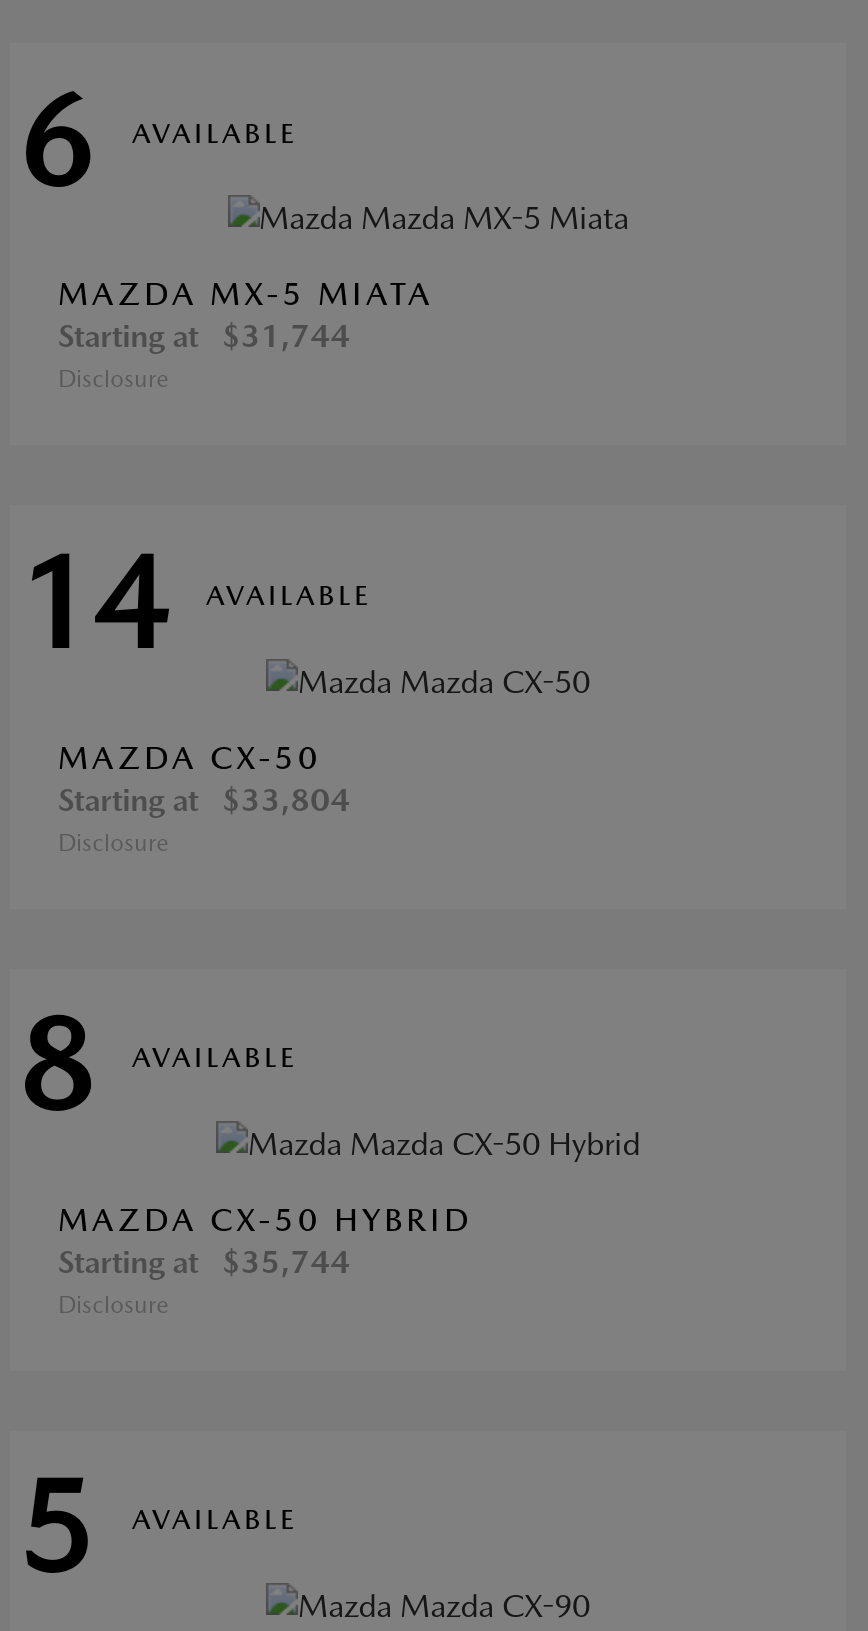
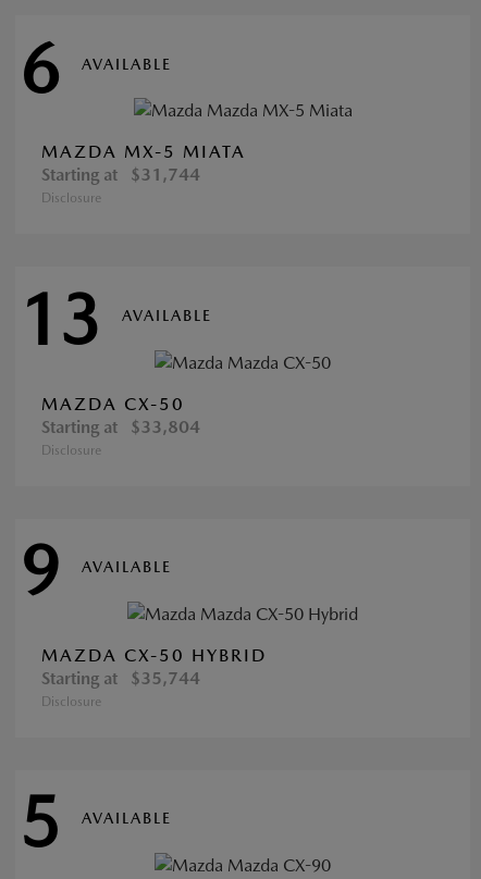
- 14 AVAILABLE
+ 13 AVAILABLE

- 8 AVAILABLE
+ 9 AVAILABLE
